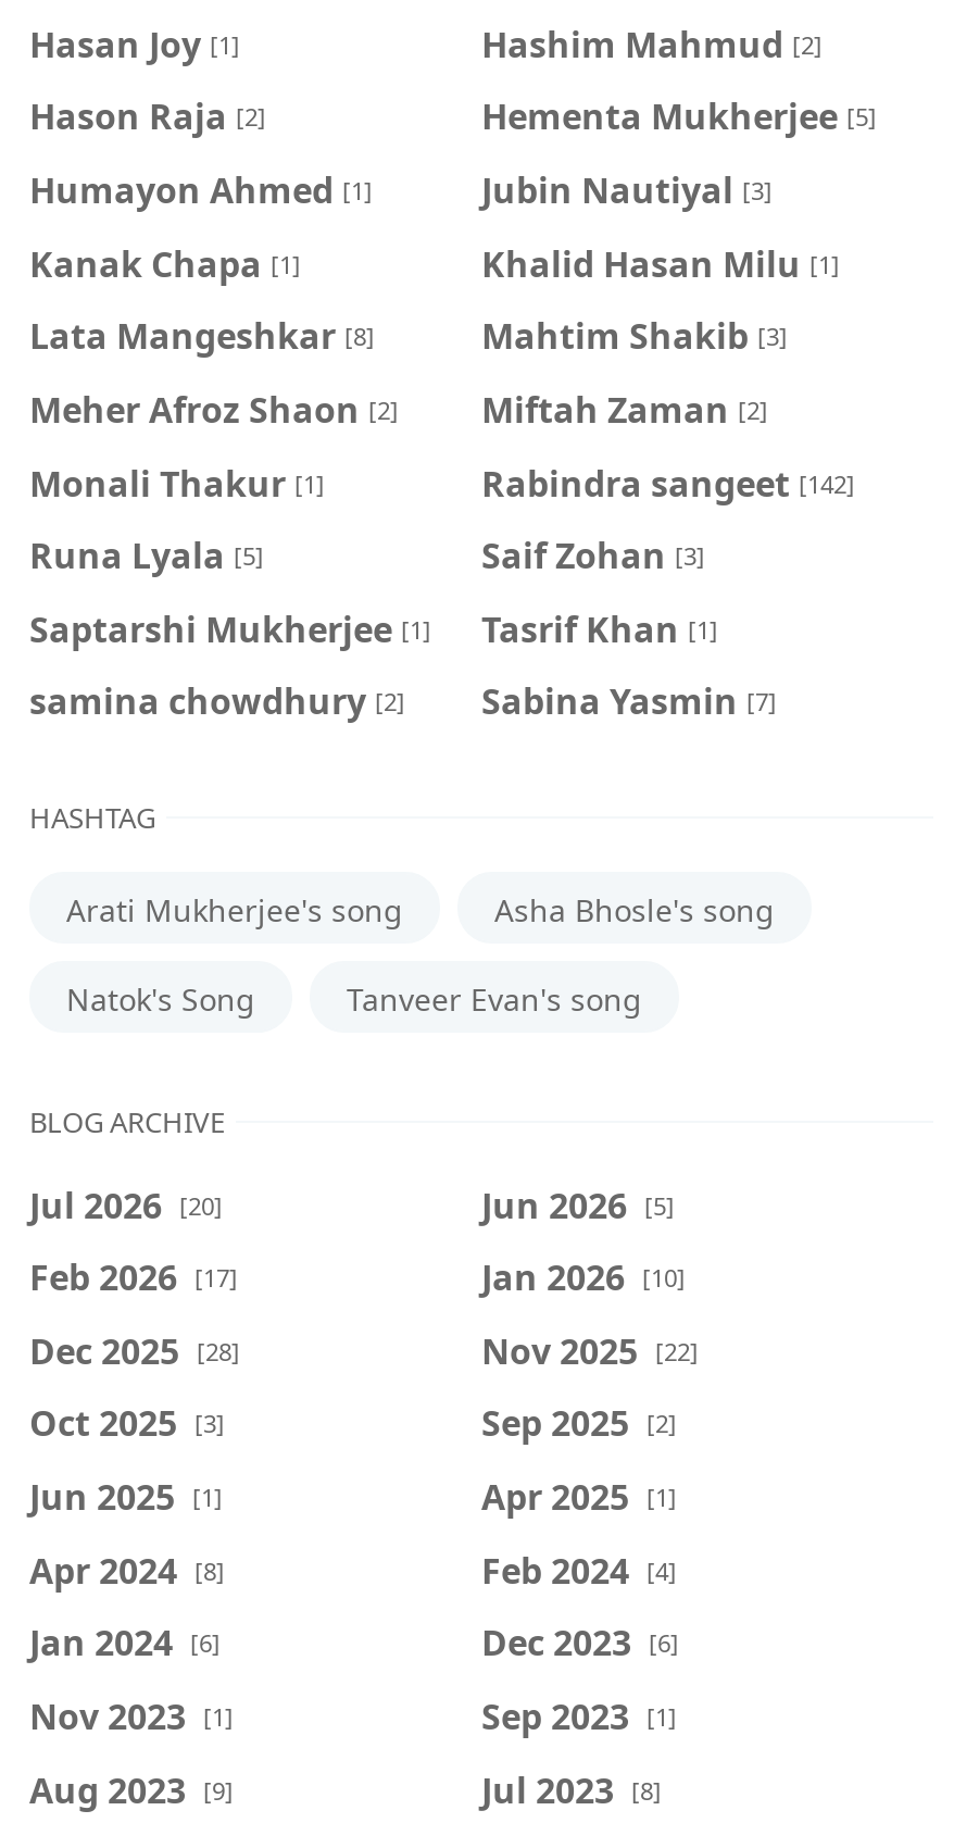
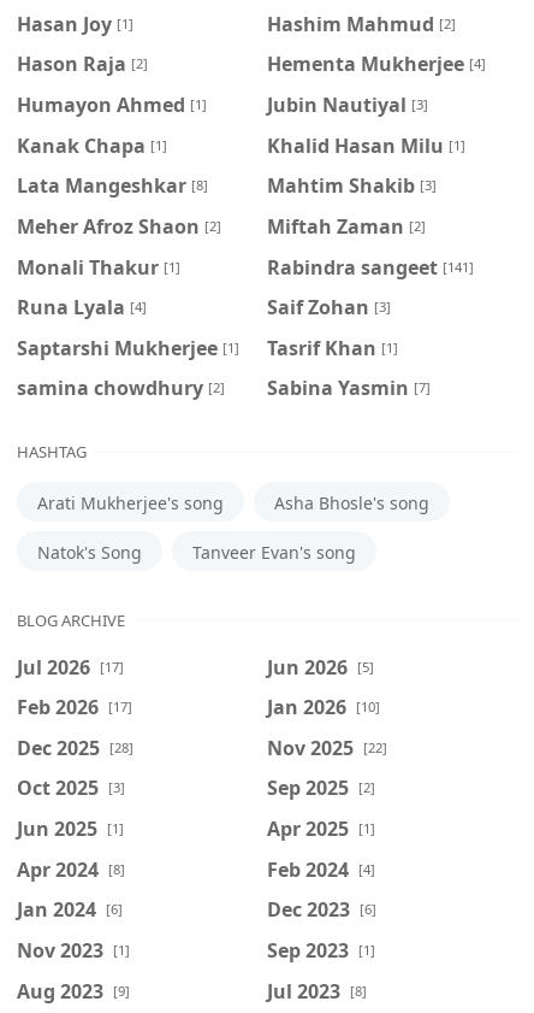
- Hementa Mukherjee [5]
+ Hementa Mukherjee [4]

- Rabindra sangeet [142]
+ Rabindra sangeet [141]

- Runa Lyala [5]
+ Runa Lyala [4]

- Jul 2026 [20]
+ Jul 2026 [17]
